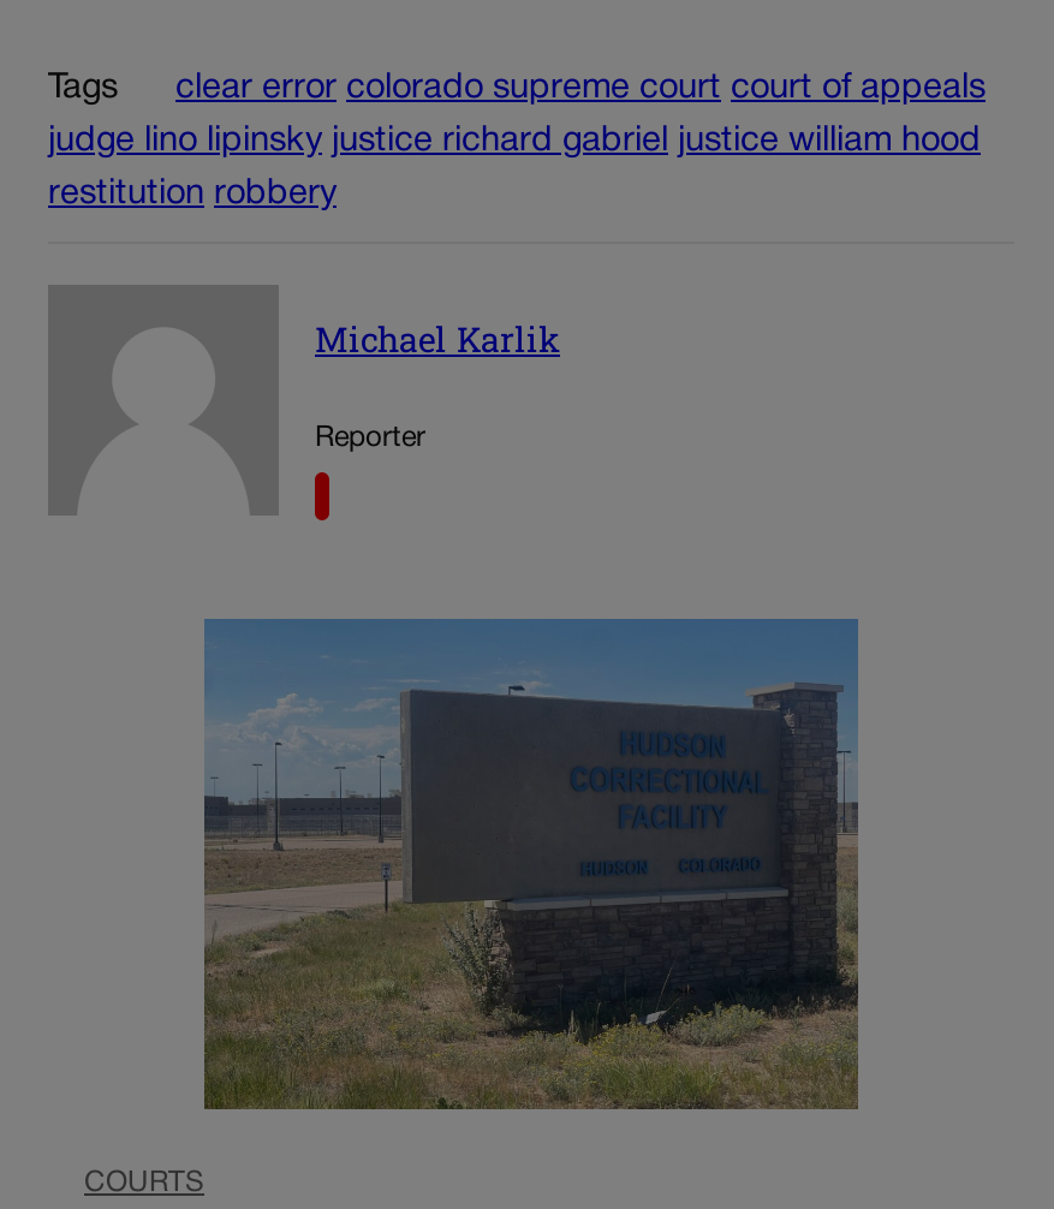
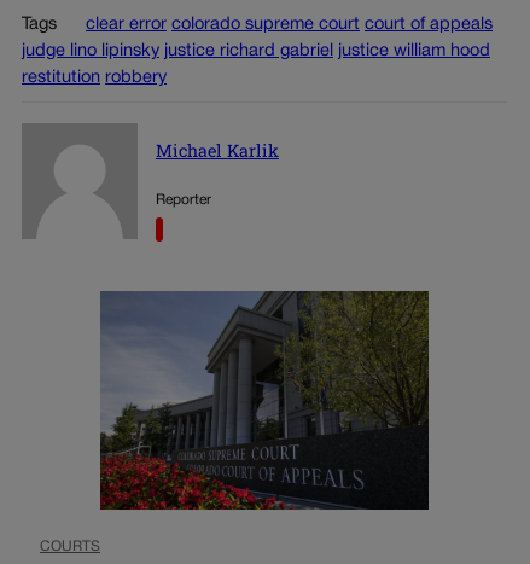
- [image]
+ [image]
